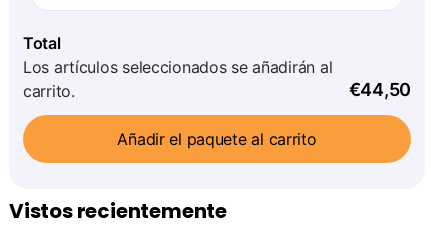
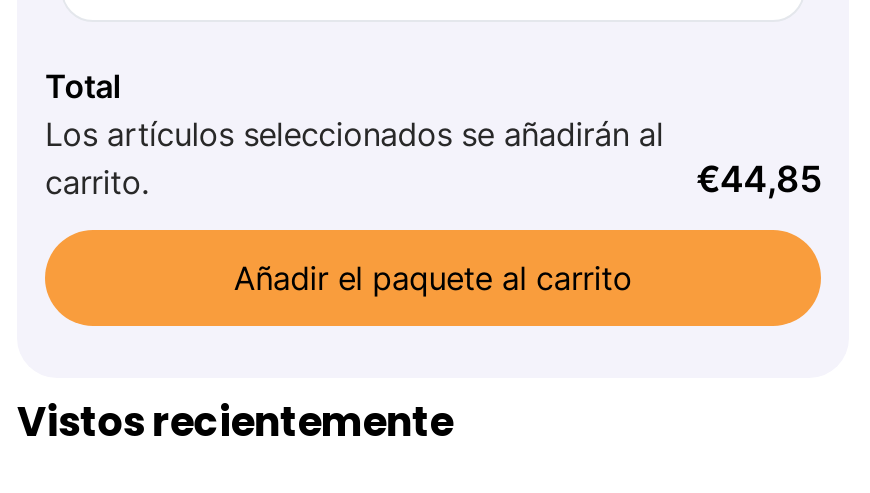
- €44,50
+ €44,85
